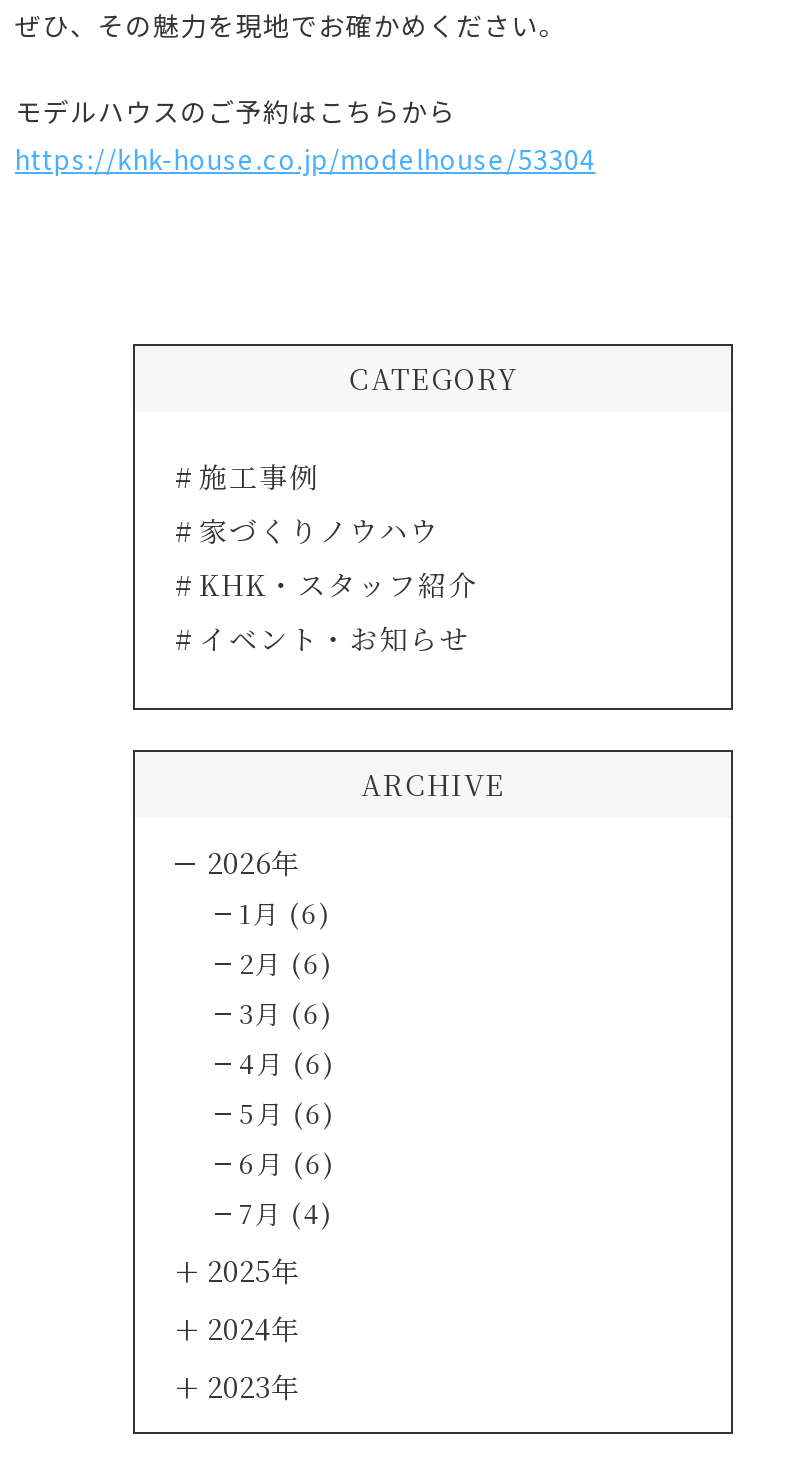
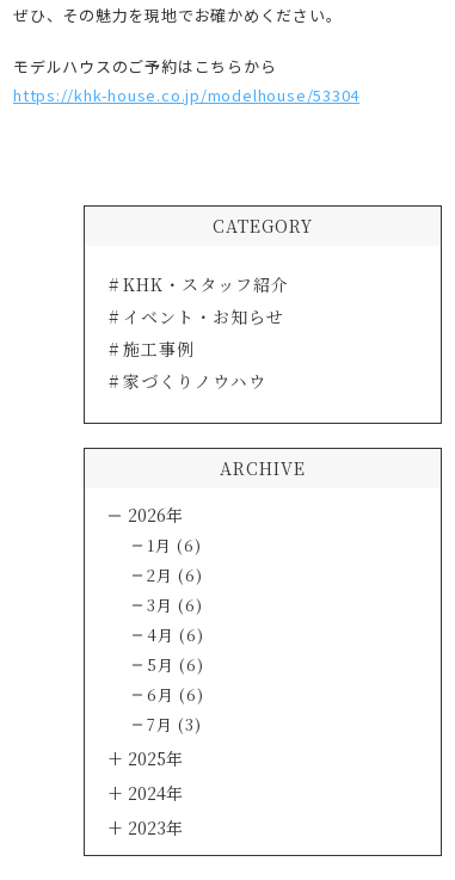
moved down: 施工事例 | 家づくりノウハウ

moved up: KHK・スタッフ紹介 | イベント・お知らせ

- 7月 (4)
+ 7月 (3)
